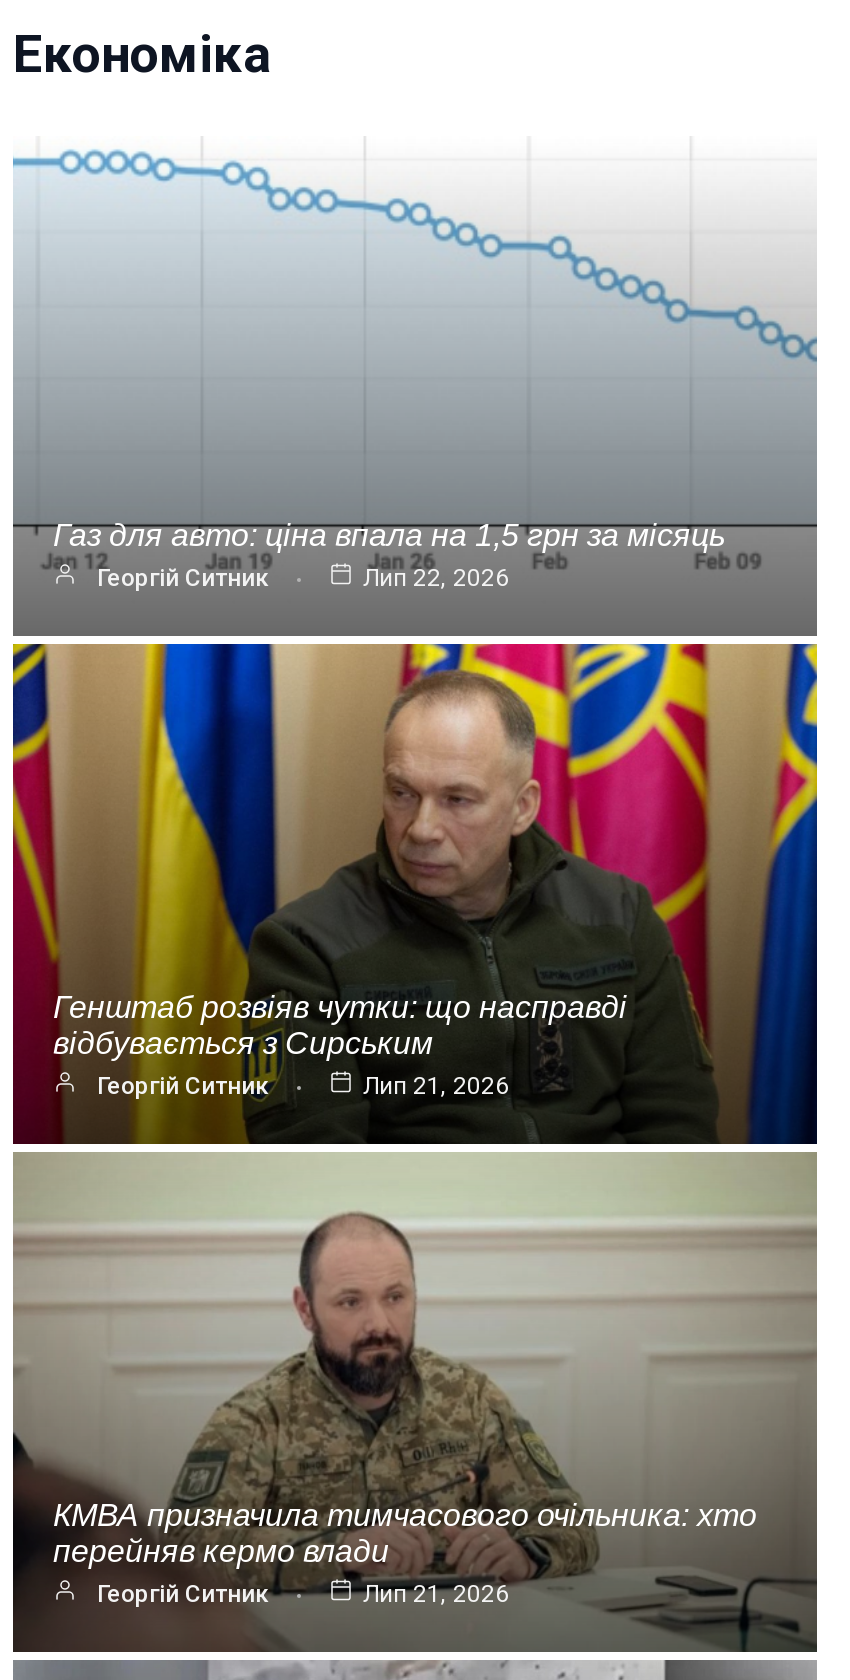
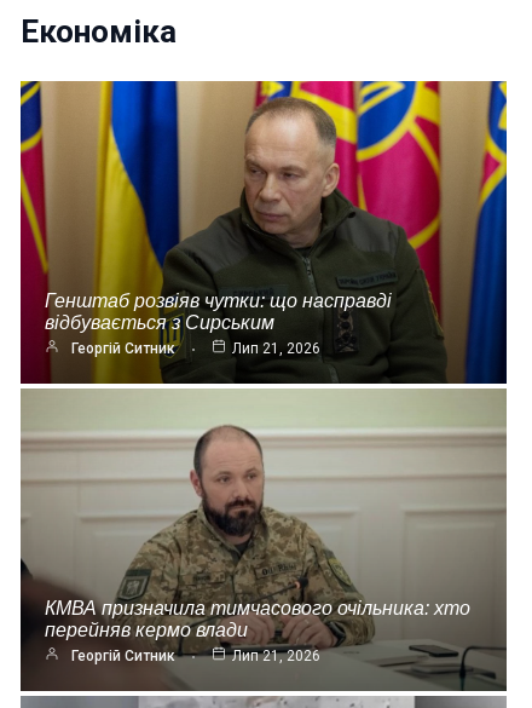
- [image]
- Газ для авто: ціна впала на 1,5 грн за місяць
- Георгій Ситник
- Лип 22, 2026
